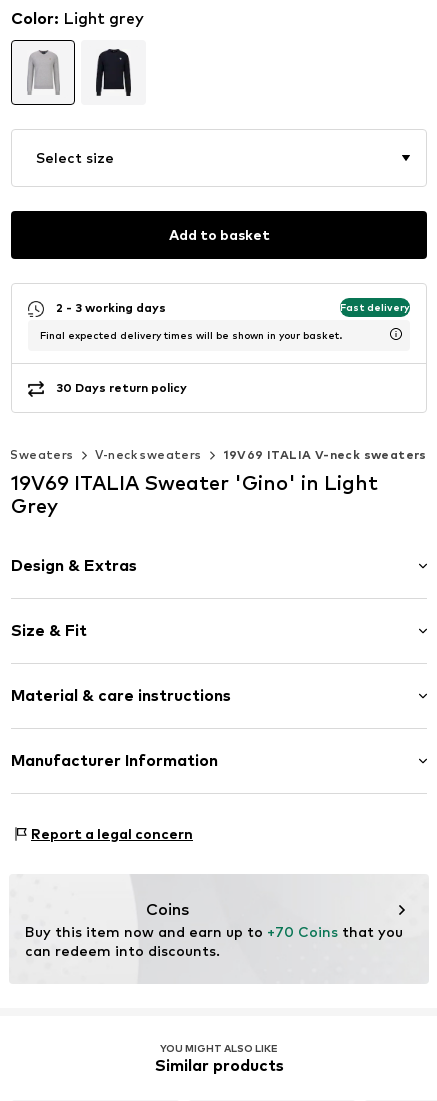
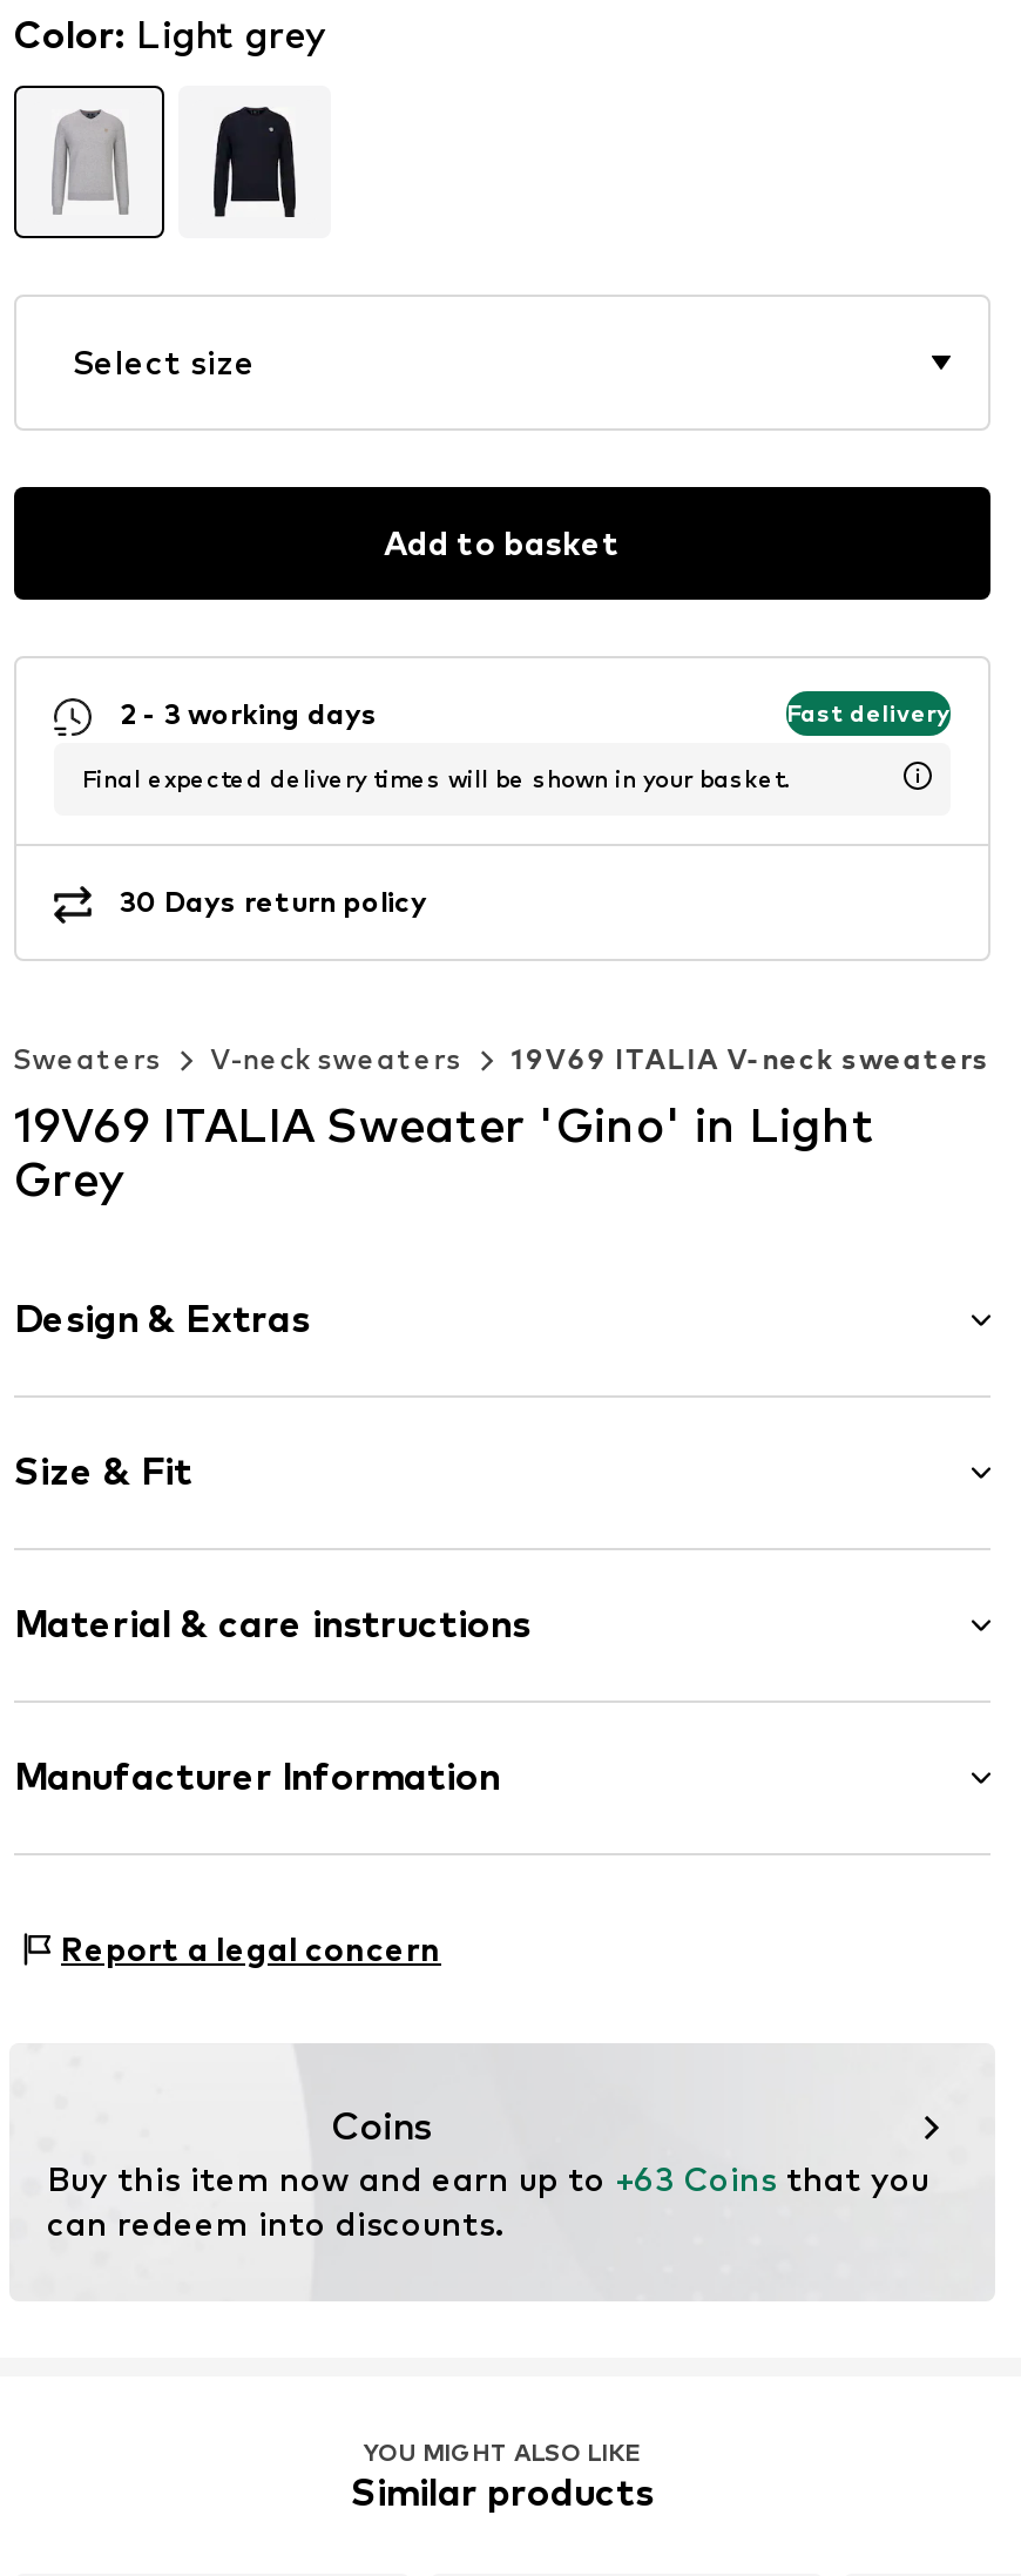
- Buy this item now and earn up to +70 Coins that you
+ Buy this item now and earn up to +63 Coins that you
